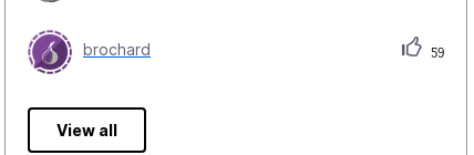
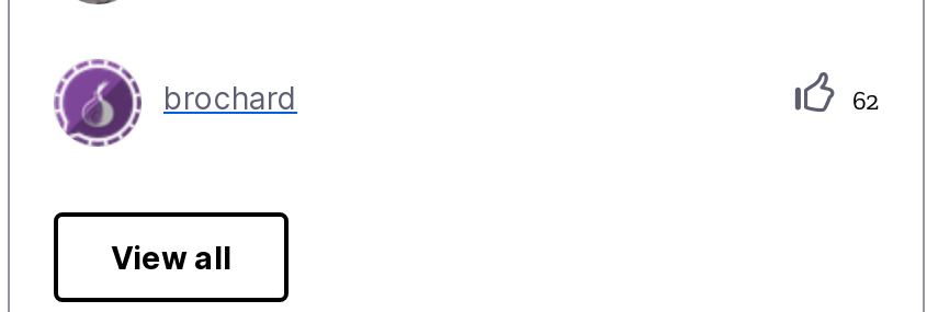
- 59
+ 62
